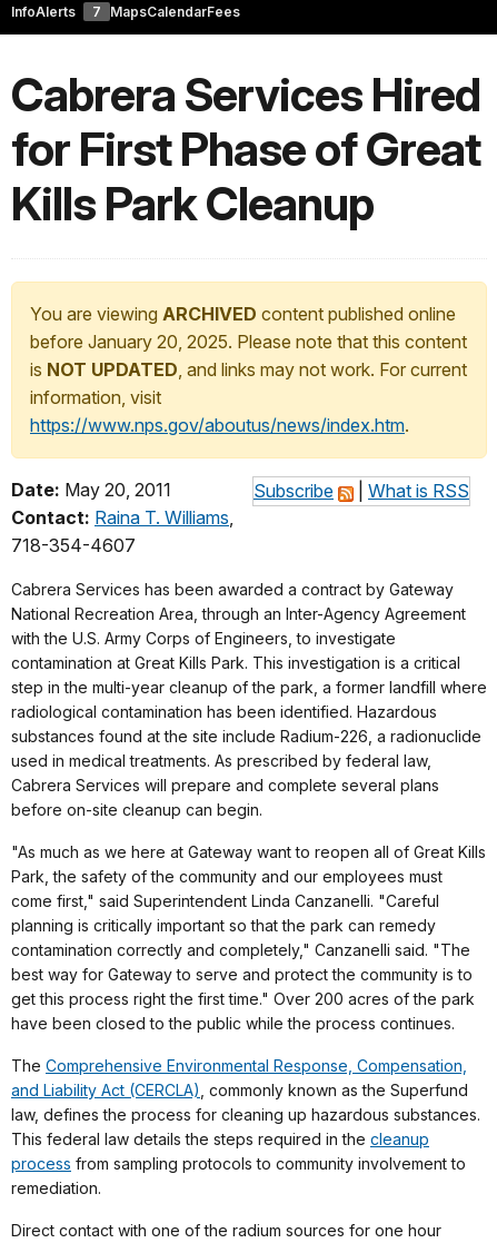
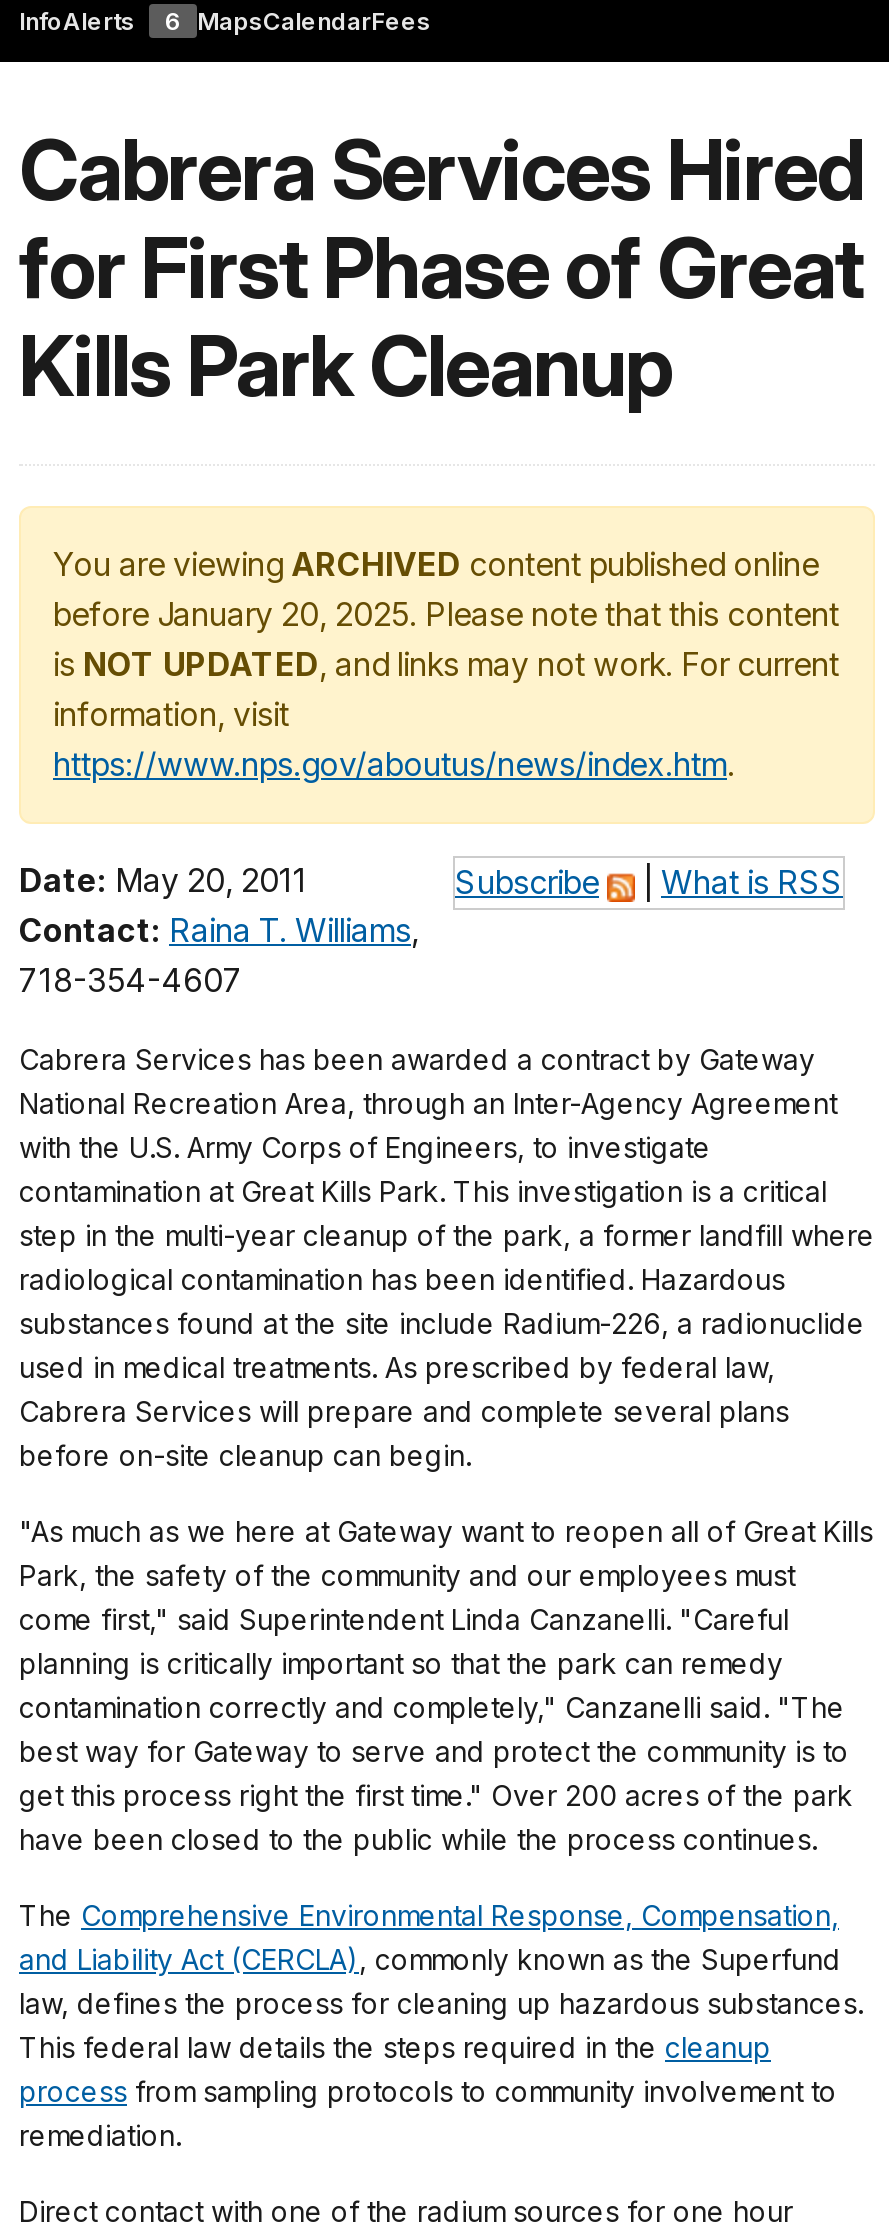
- 7 MapsCalendarFees
+ 6 MapsCalendarFees
